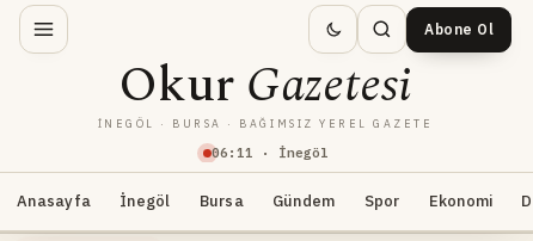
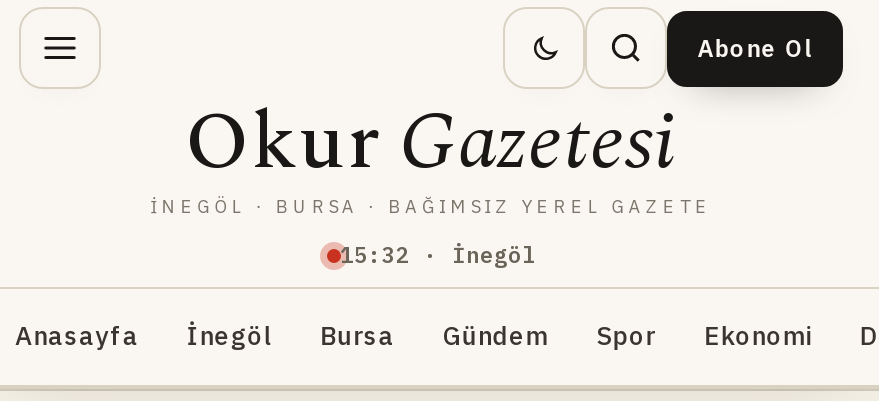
- 06: 11 · İnegöl
+ 15: 32 · İnegöl
